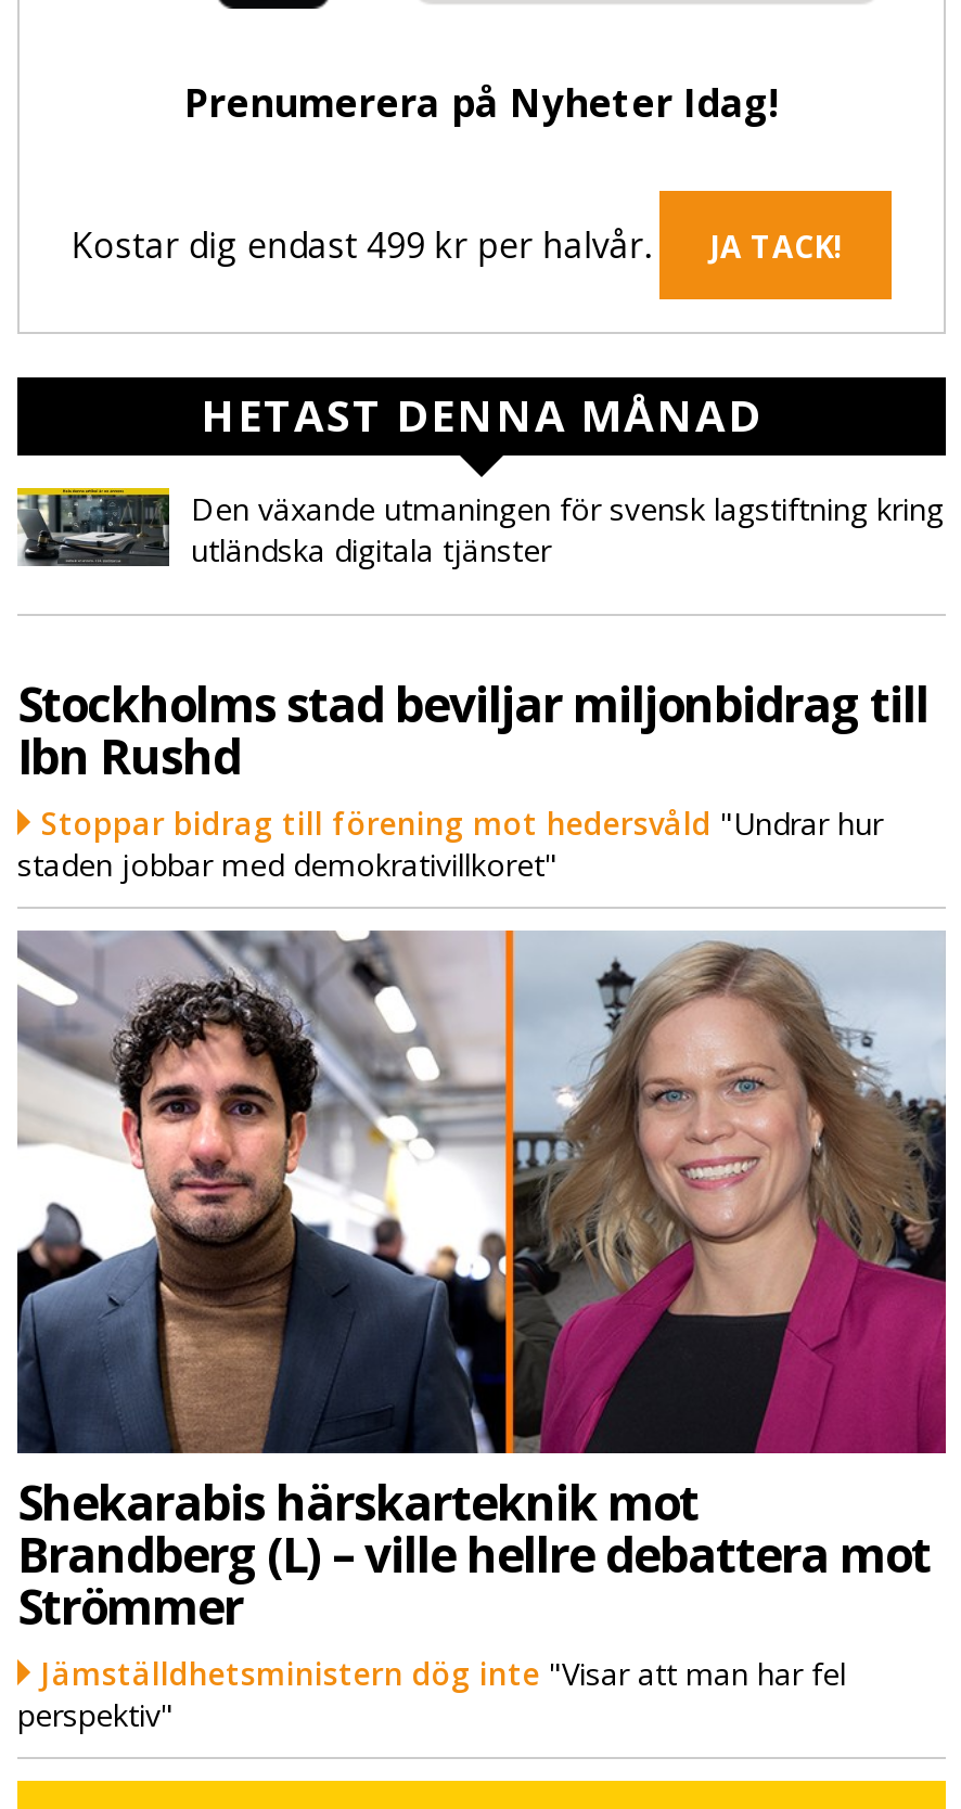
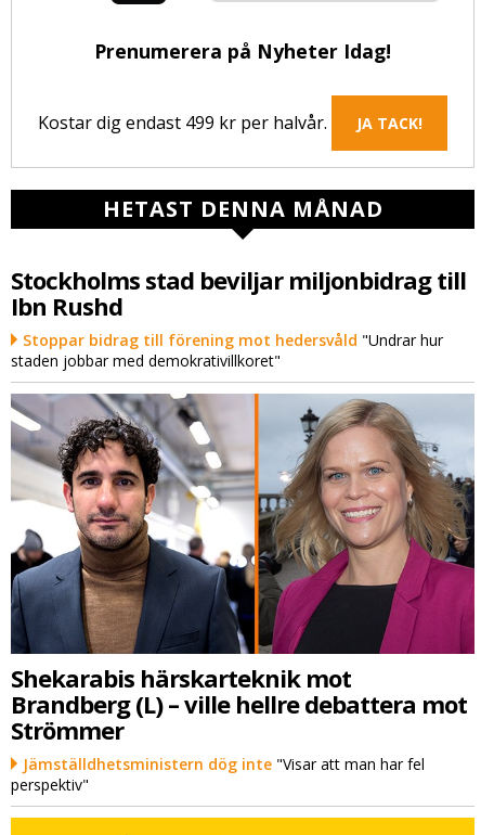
- [image]
- Den växande utmaningen för svensk lagstiftning kring
- utländska digitala tjänster
